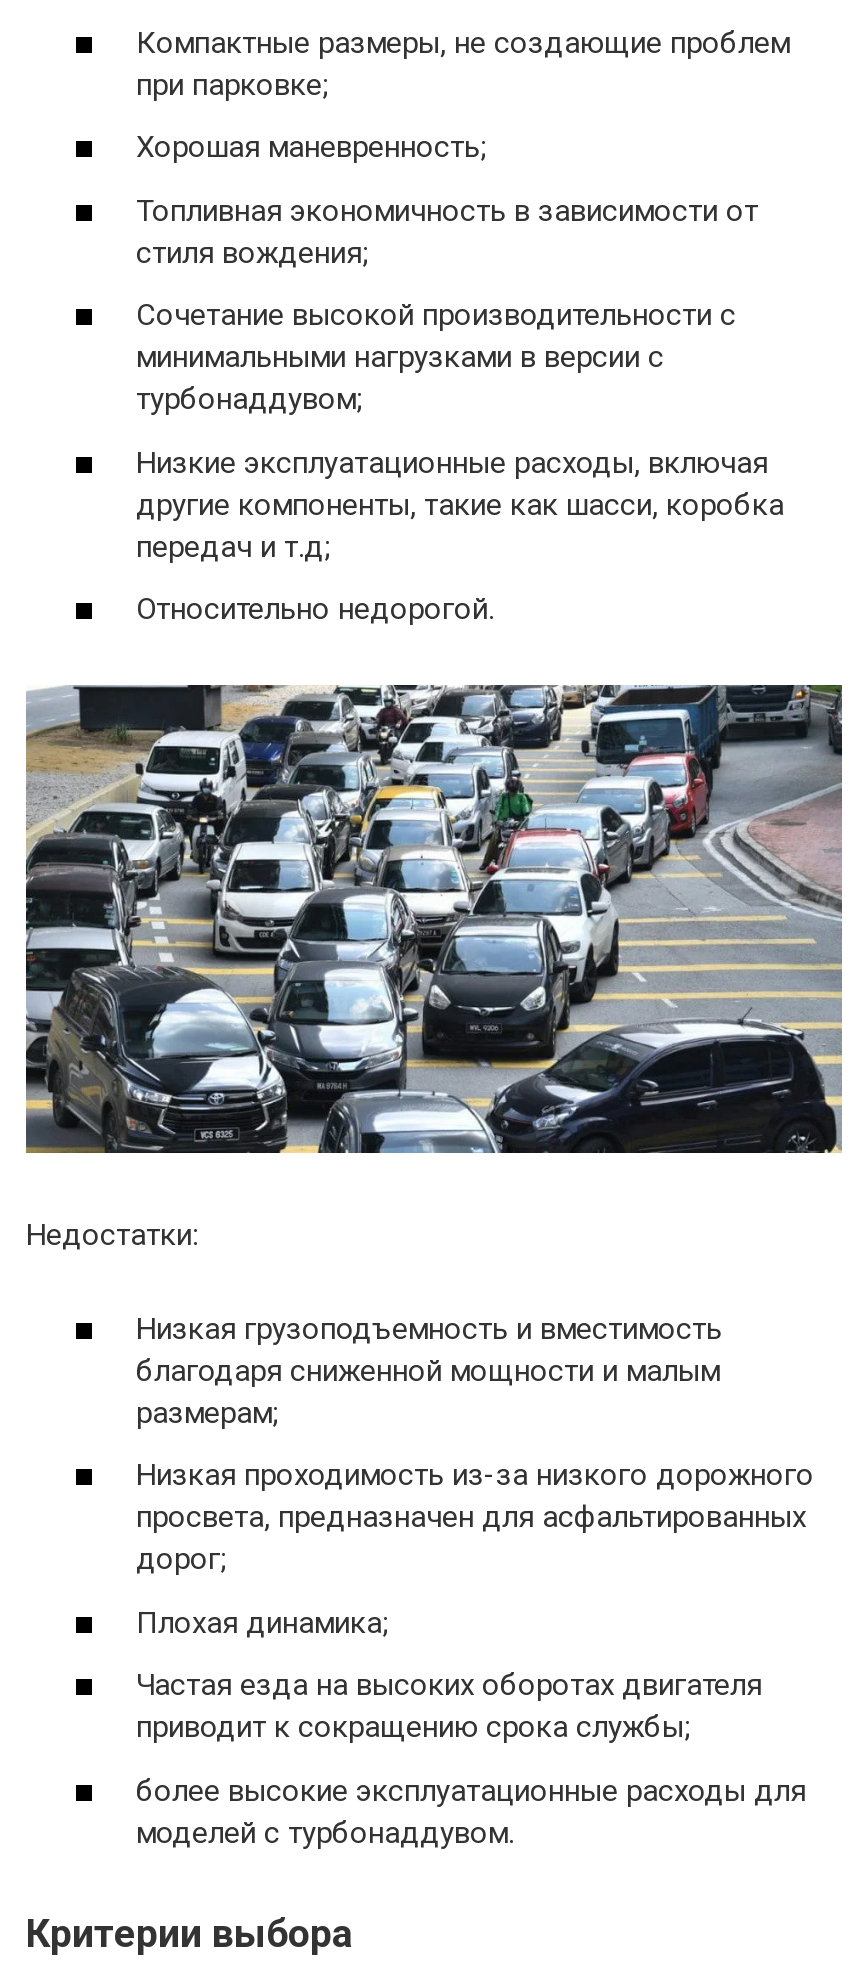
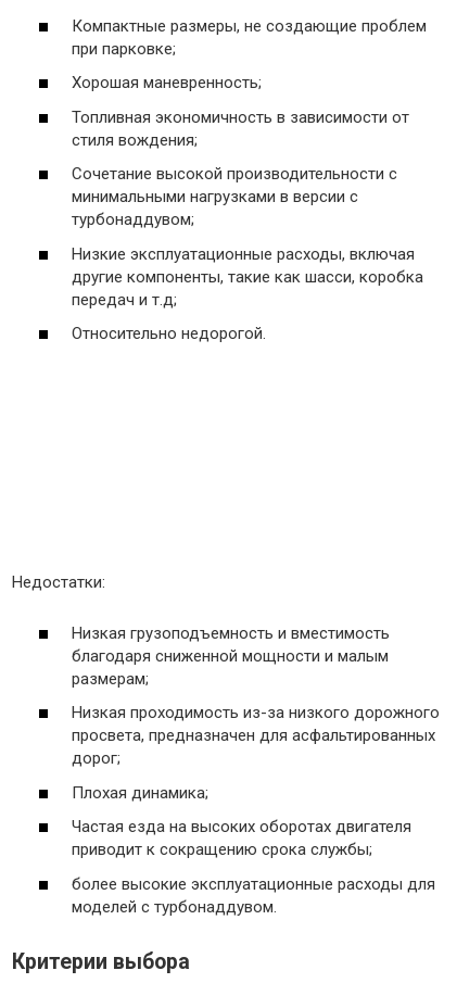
- [image]
